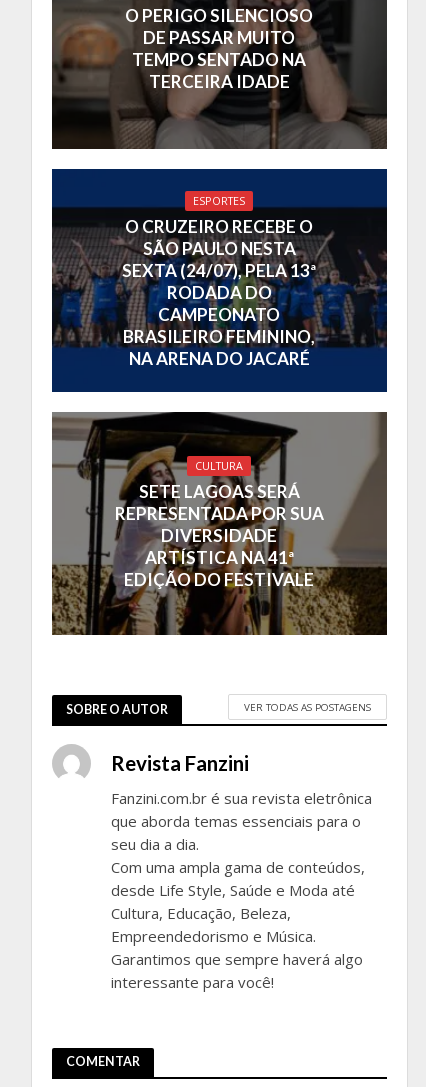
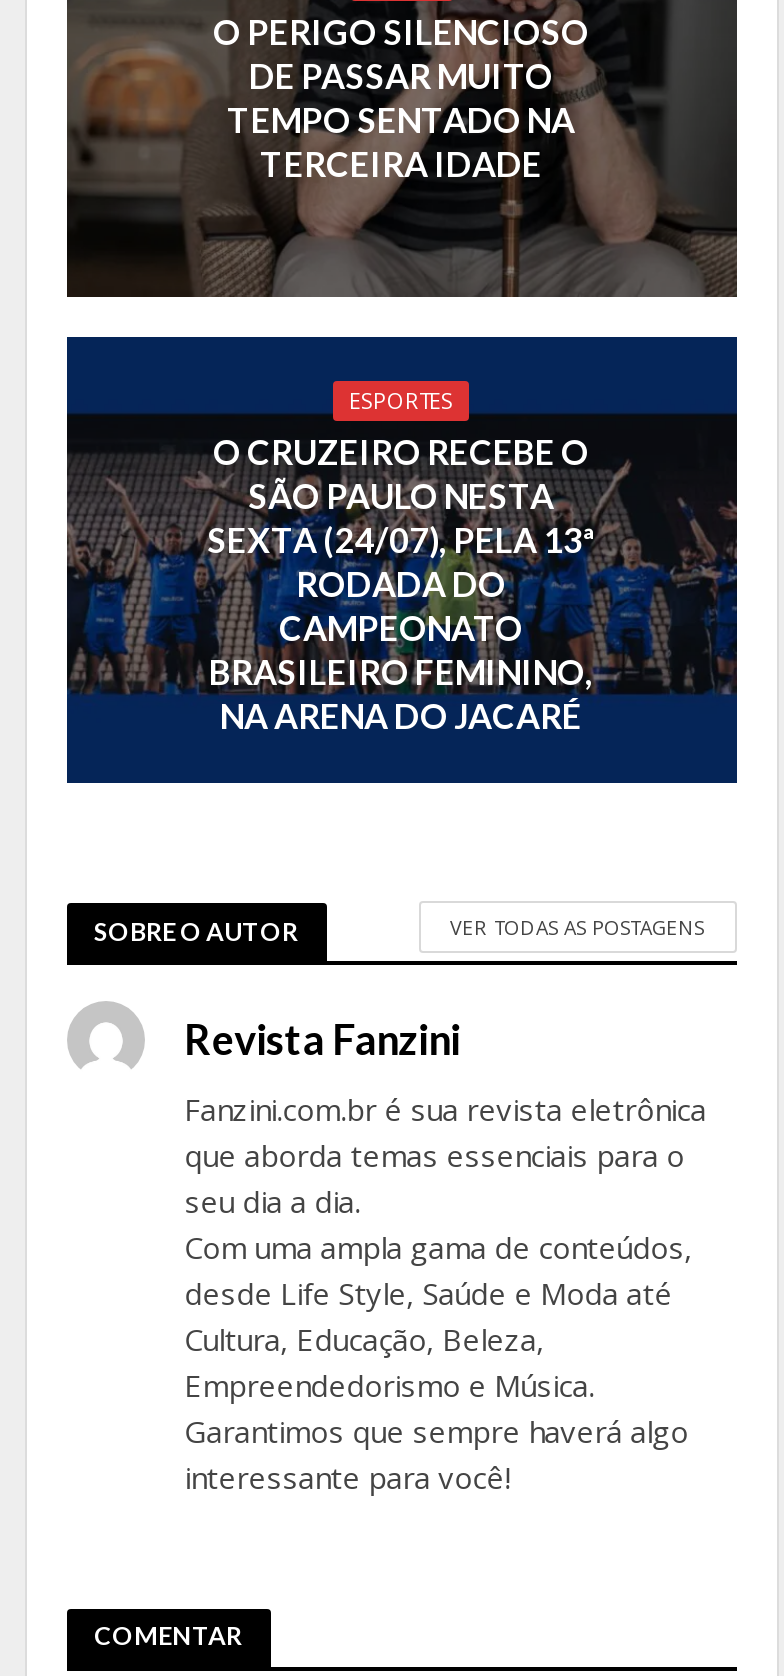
- [image]
- CULTURA
- SETE LAGOAS SERÁ
- REPRESENTADA POR SUA
- DIVERSIDADE
- ARTÍSTICA NA 41ª
- EDIÇÃO DO FESTIVALE
